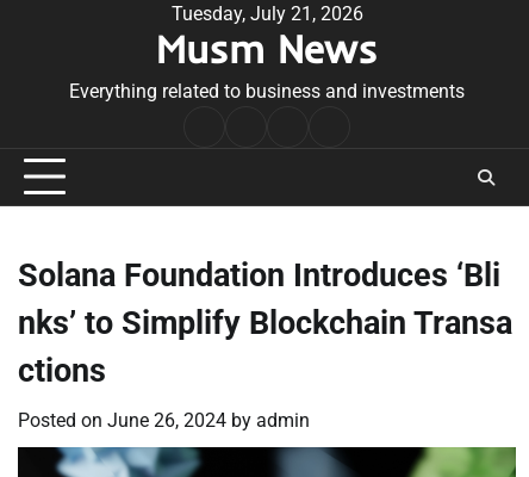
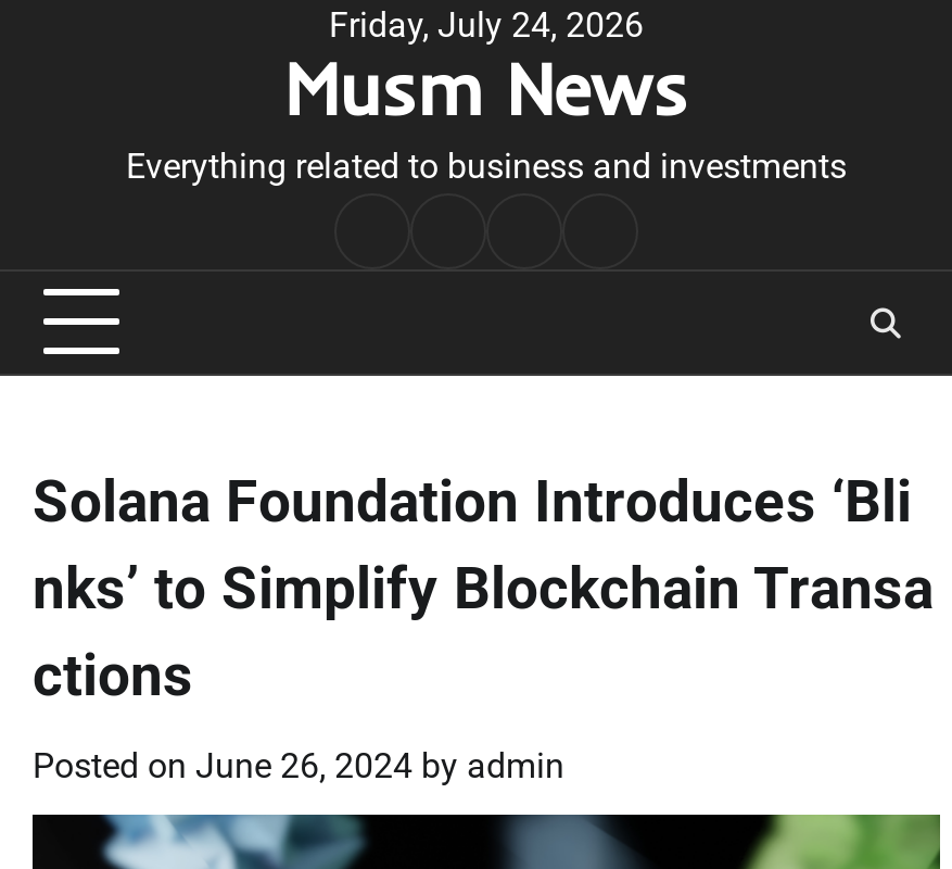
- Tuesday, July 21, 2026
+ Friday, July 24, 2026
